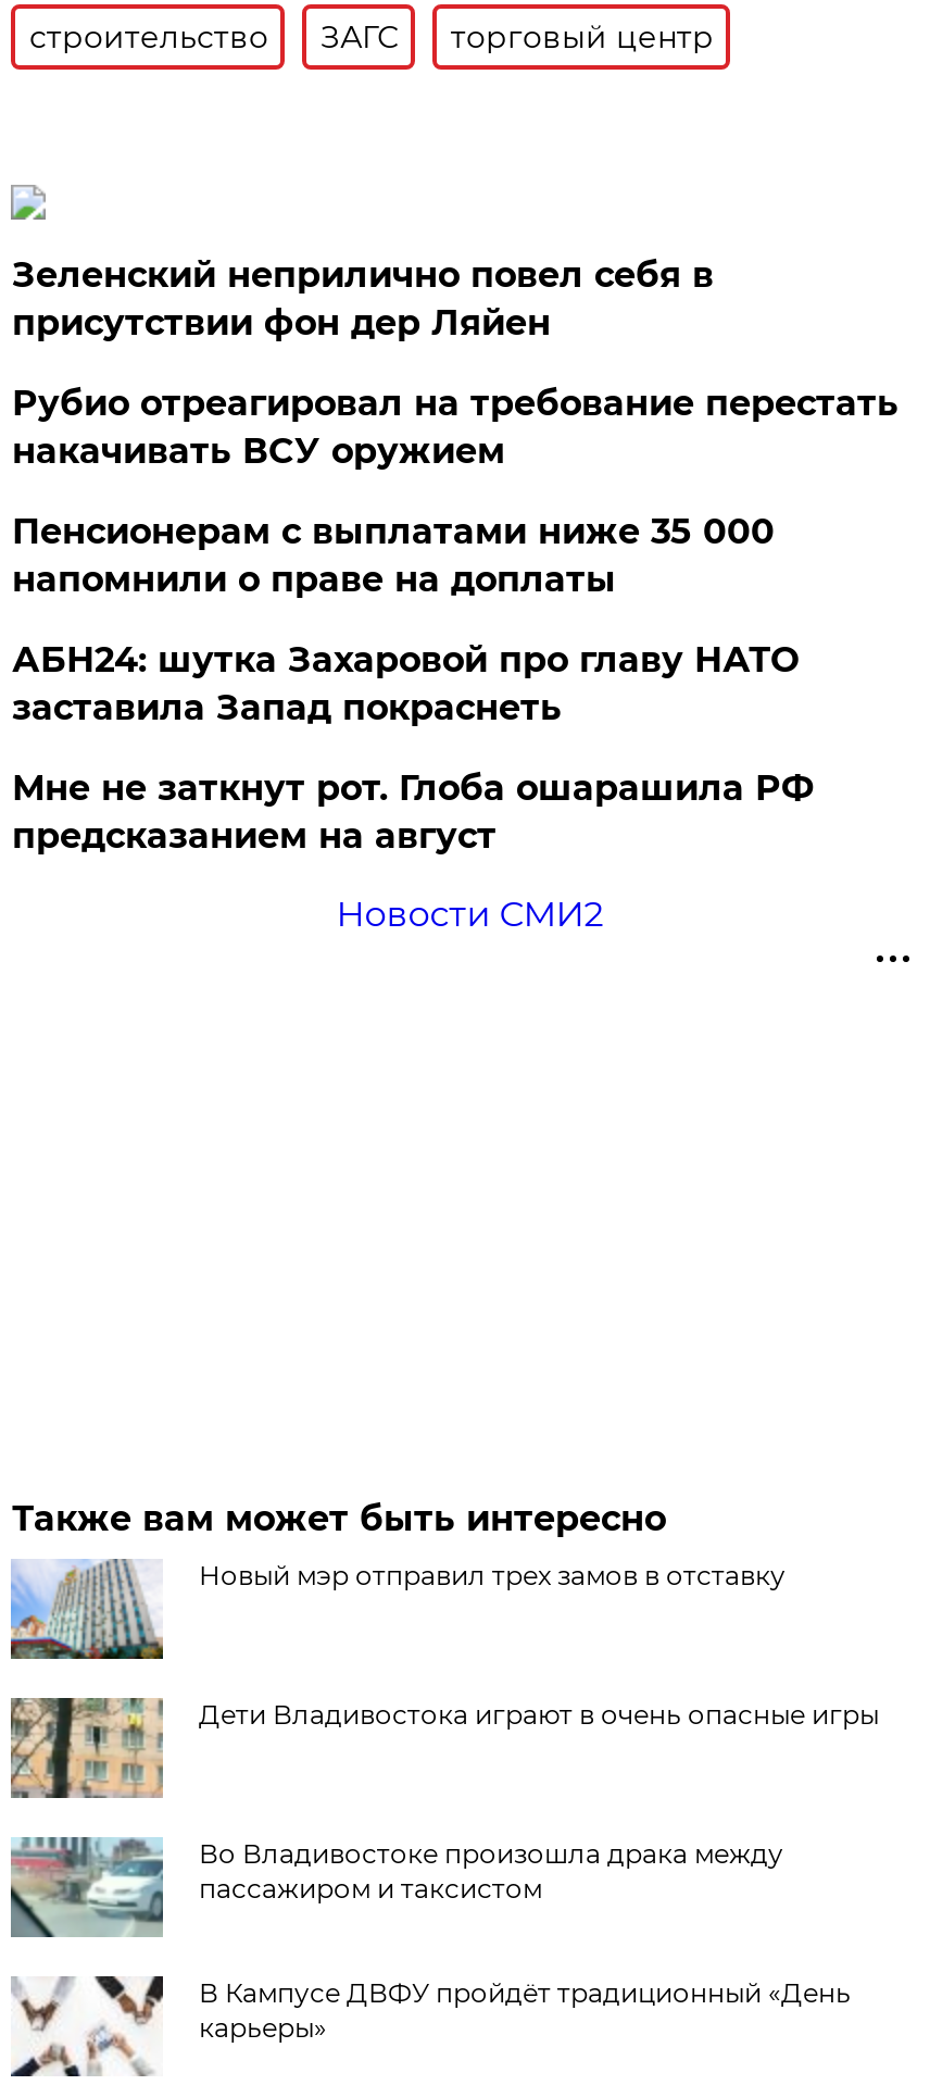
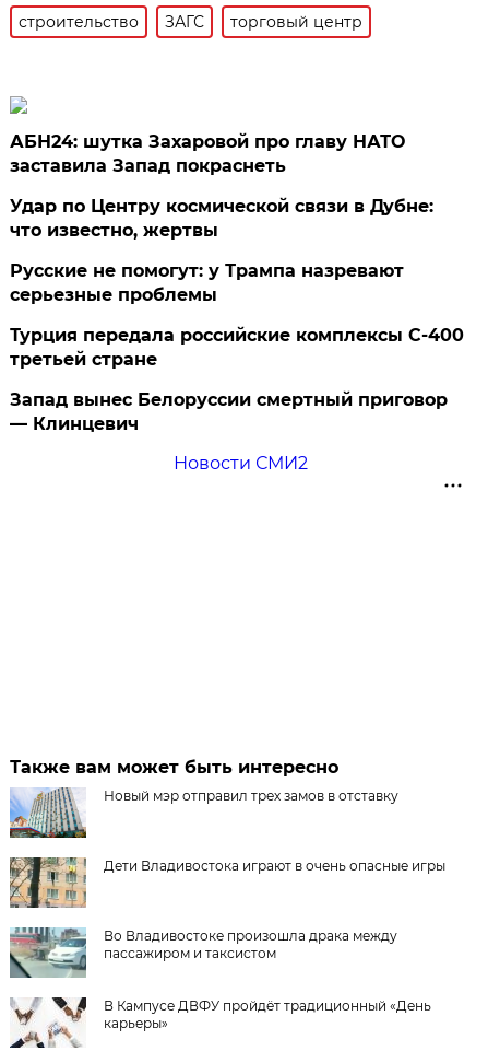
- Зеленский неприлично повел cебя в
- присутствии фон дер Ляйен
- Рубио отреагировал на требование перестать
- накачивать ВСУ оружием
- Пенсионерам с выплатами ниже 35 000
- напомнили о праве на доплаты

moved up: АБН24: шутка Захаровой про главу НАТО | заставила Запад покраснеть

- Мне не заткнут рот. Глоба ошарашила РФ
- предсказанием на август
+ Удар по Центру космической связи в Дубне:
+ что известно, жертвы
+ Русские не помогут: у Трампа назревают
+ серьезные проблемы
+ Турция передала российские комплексы С-400
+ третьей стране
+ Запад вынес Белоруссии смертный приговор
+ — Клинцевич
